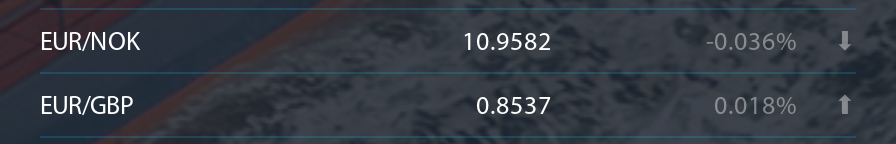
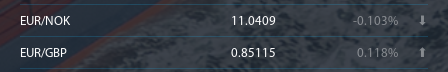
- 10.9582
+ 11.0409

- -0.036%
+ -0.103%

- 0.8537
+ 0.85115

- 0.018%
+ 0.118%
